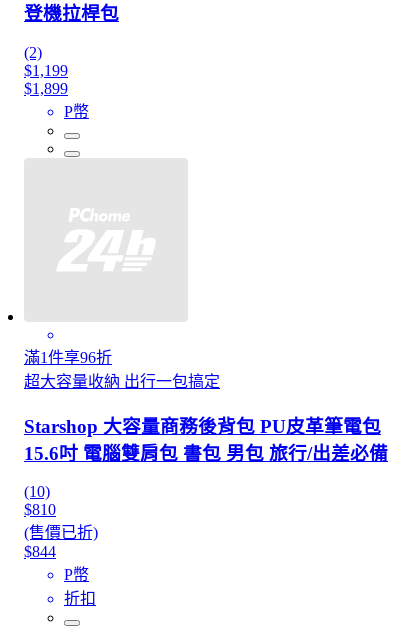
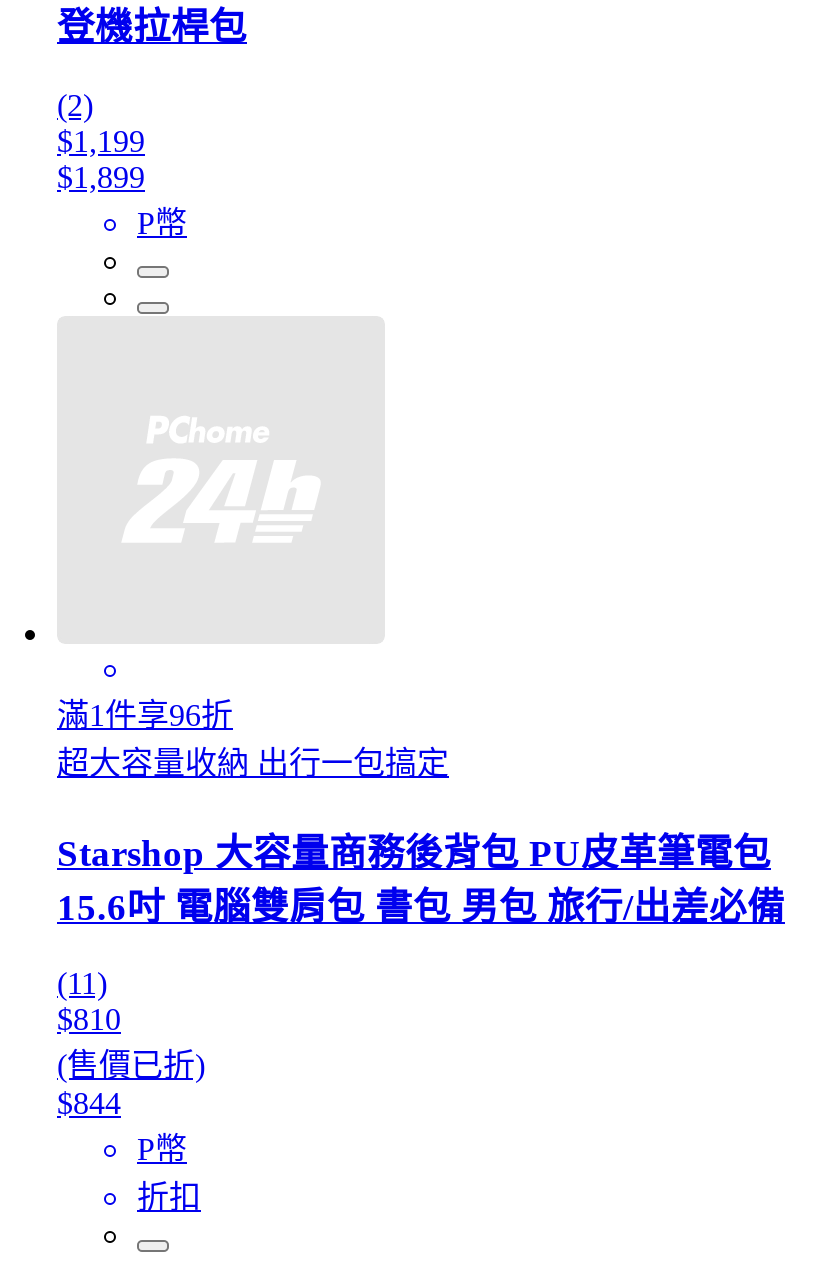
- (10)
+ (11)
